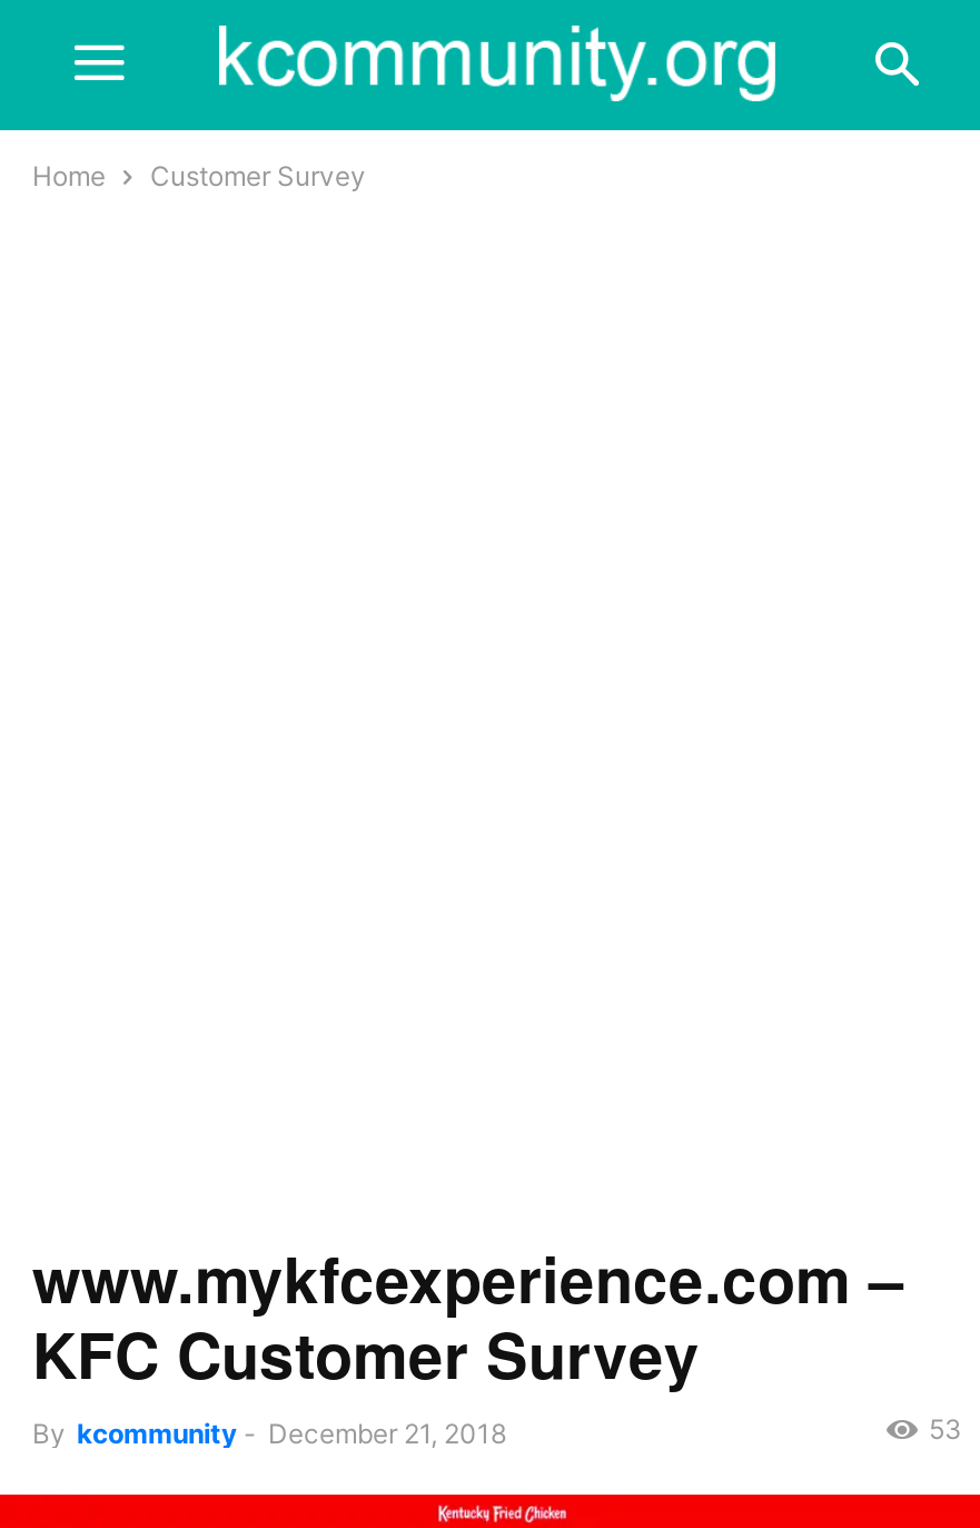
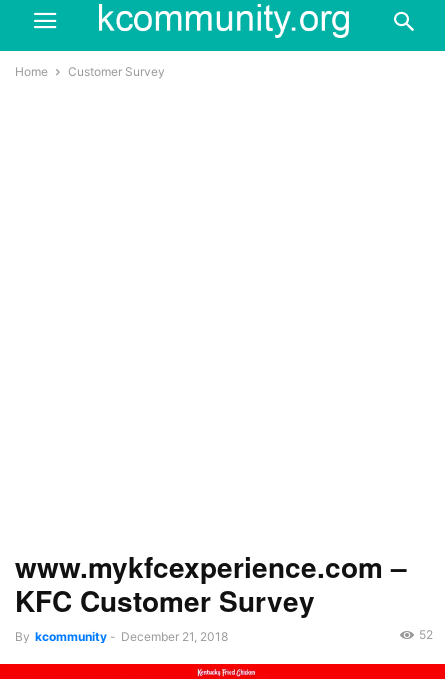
- 53
+ 52
